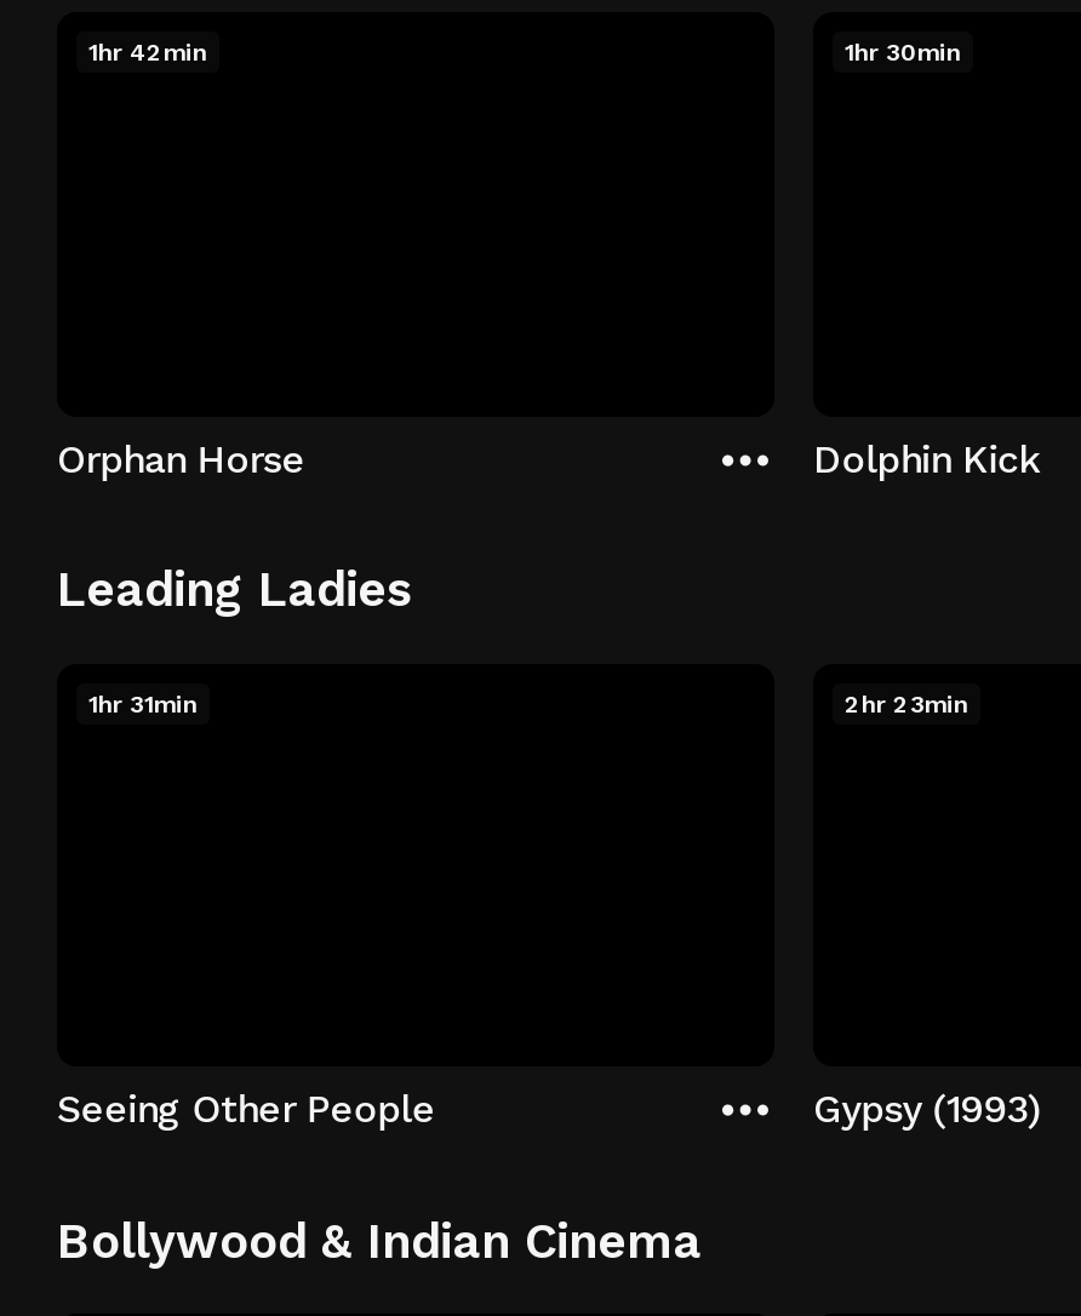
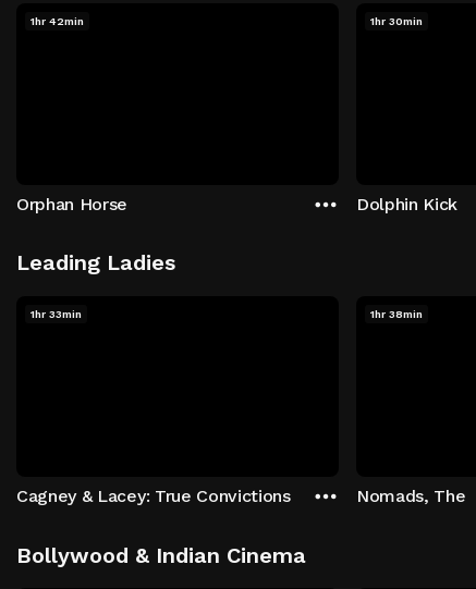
- 1hr 31min
+ 1hr 33min

- 2hr 23min
+ 1hr 38min

- Seeing Other People
+ Cagney & Lacey: True Convictions

- Gypsy (1993)
+ Nomads, The
